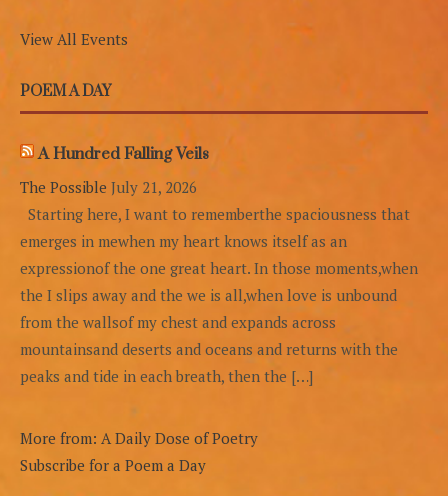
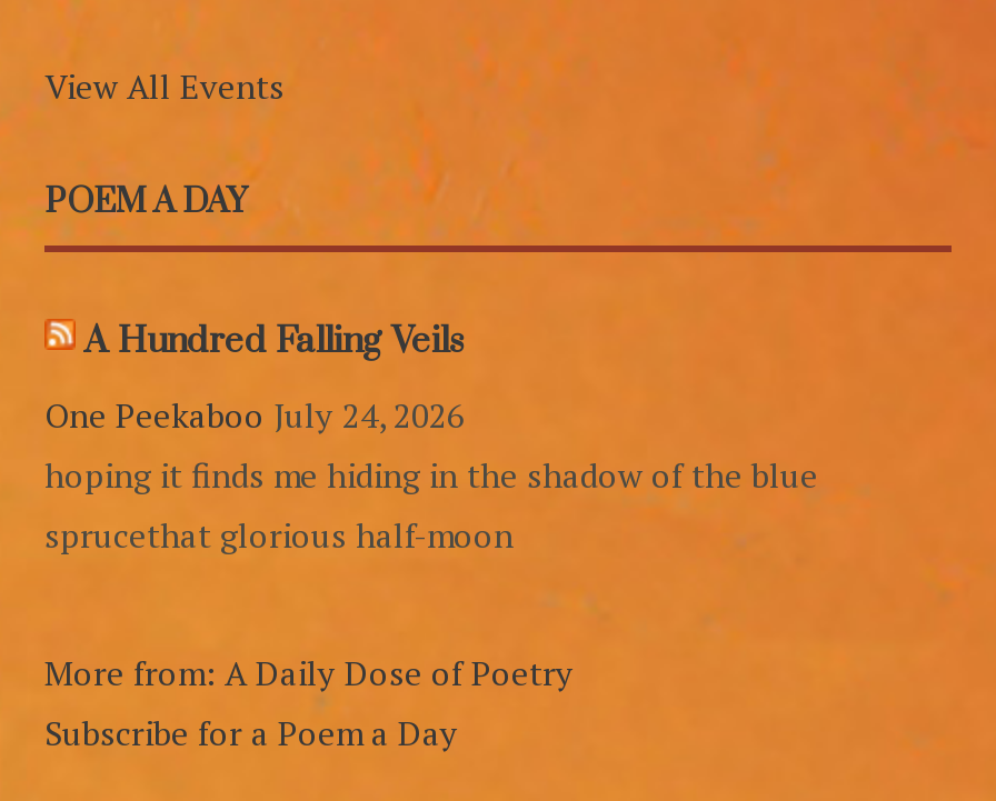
- The Possible July 21, 2026
- Starting here, I want to rememberthe spaciousness that
- emerges in mewhen my heart knows itself as an
- expressionof the one great heart. In those moments,when
- the I slips away and the we is all,when love is unbound
- from the wallsof my chest and expands across
- mountainsand deserts and oceans and returns with the
- peaks and tide in each breath, then the […]
+ One Peekaboo July 24, 2026
+ hoping it finds me hiding in the shadow of the blue
+ sprucethat glorious half-moon
